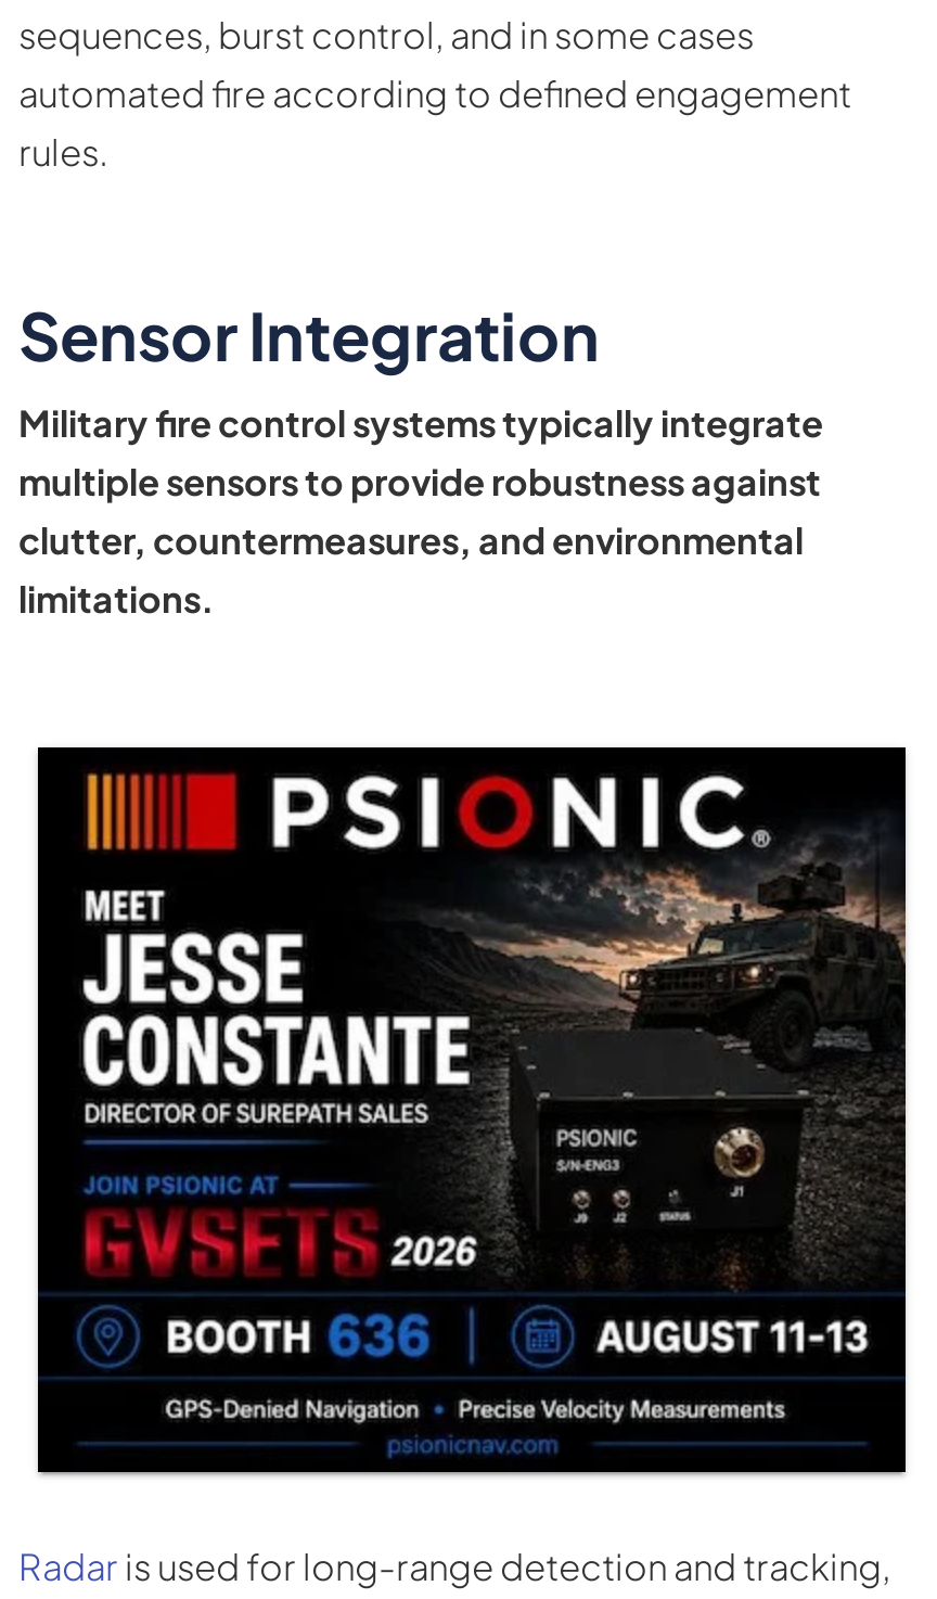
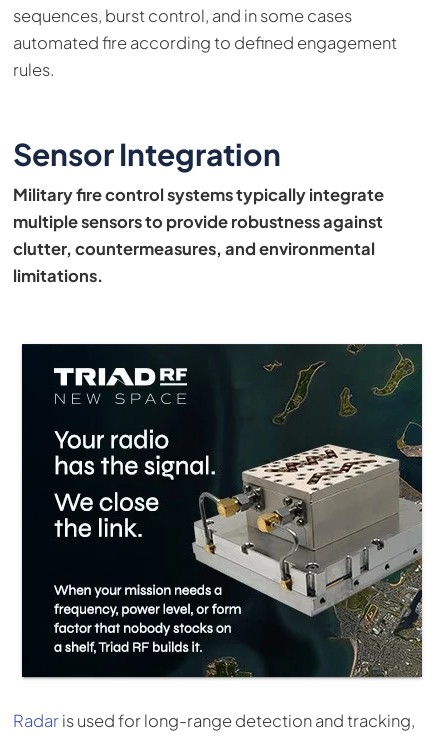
- [image]
+ [image]
